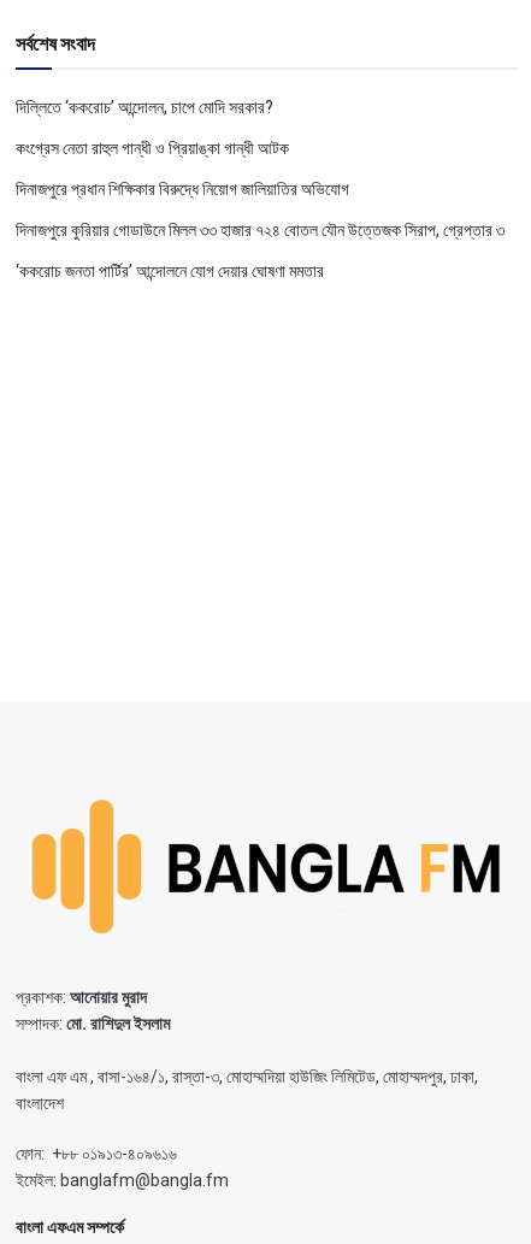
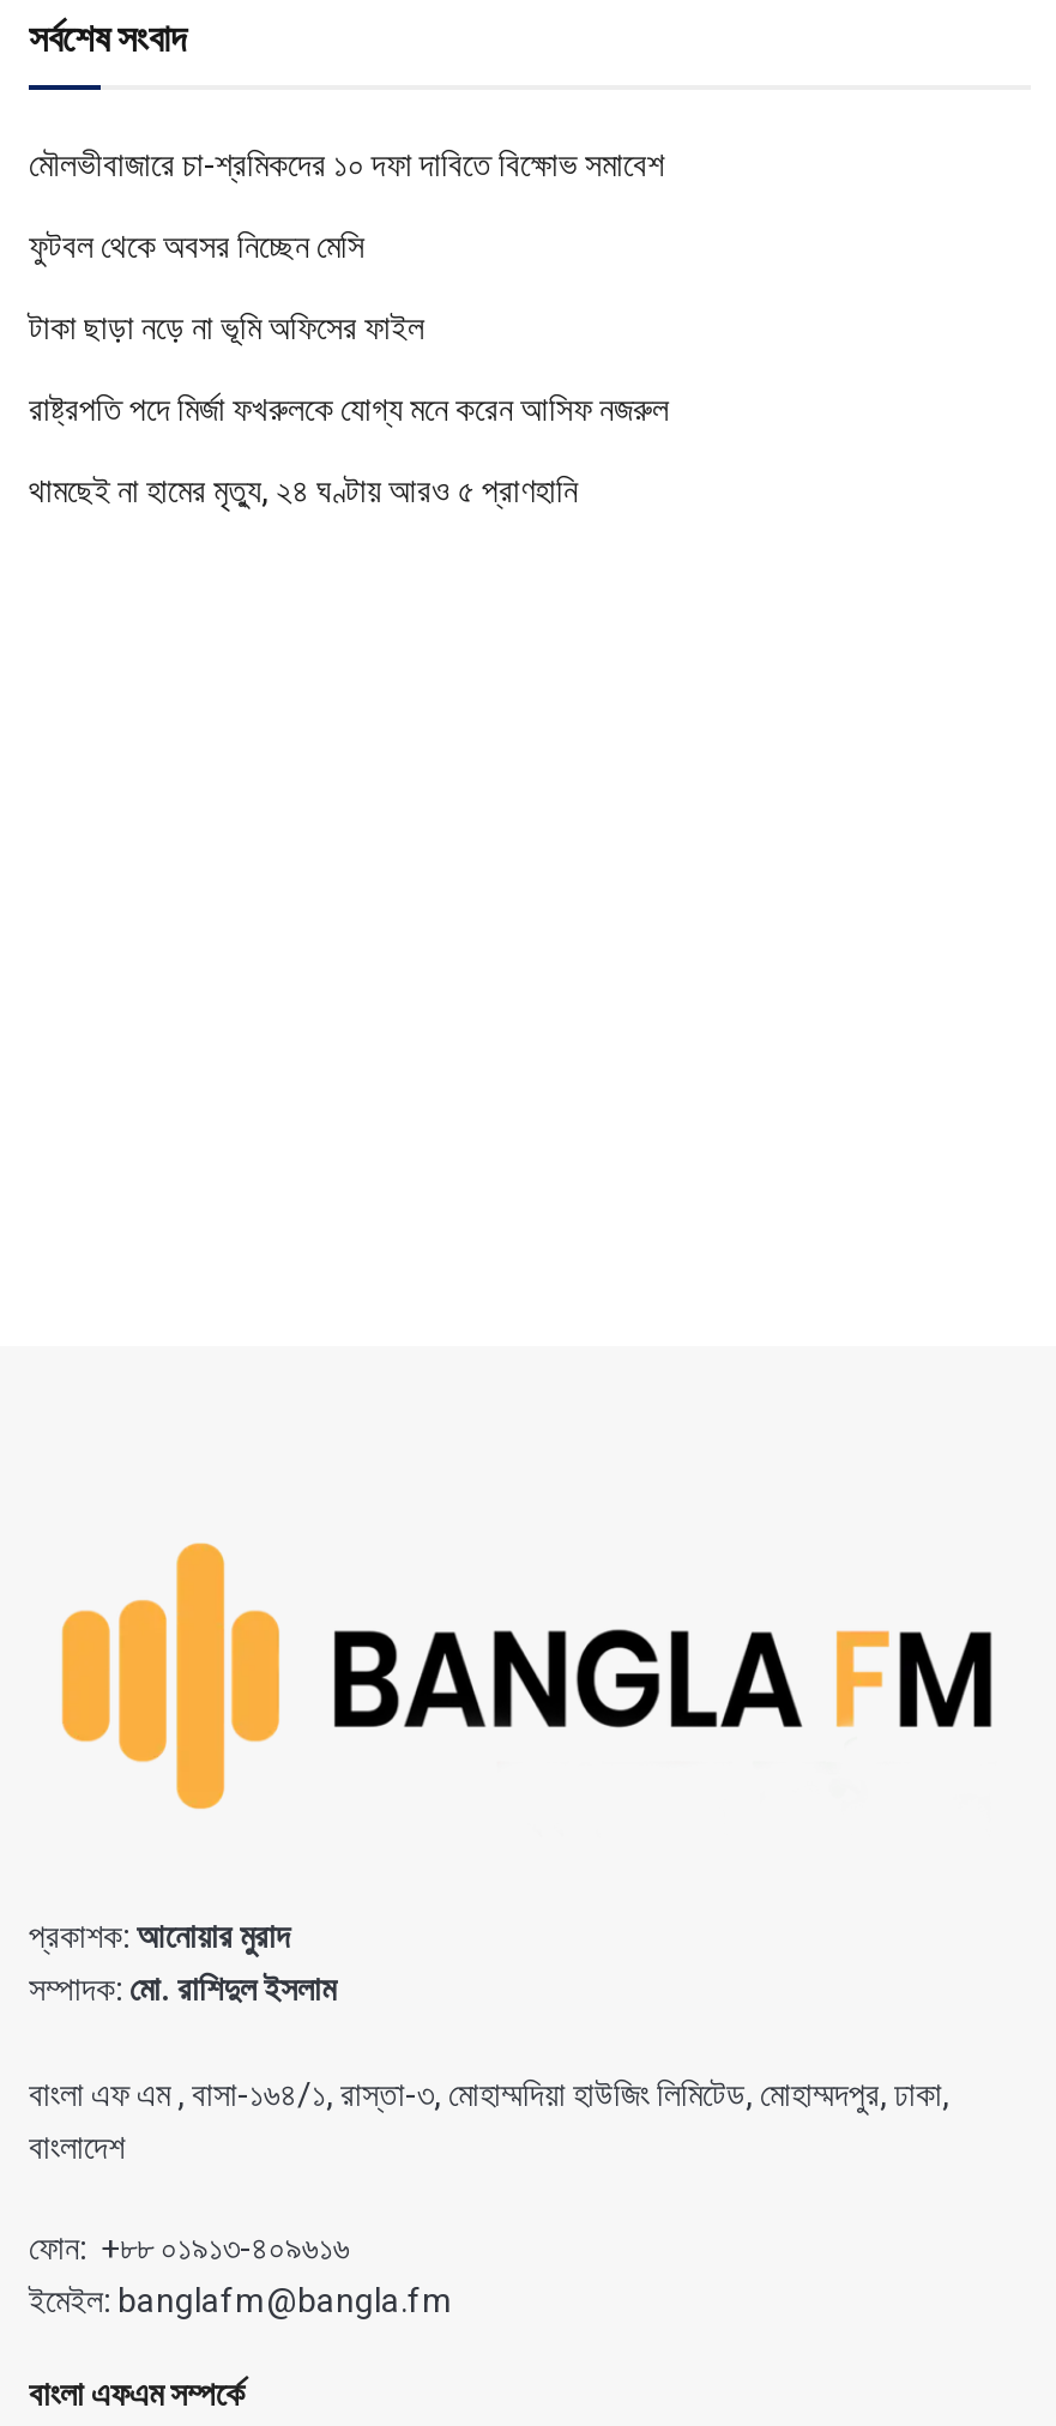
- দিল্লিতে ‘ককরোচ’ আন্দোলন, চাপে মোদি সরকার?
+ মৌলভীবাজারে চা-শ্রমিকদের ১০ দফা দাবিতে বিক্ষোভ সমাবেশ

- কংগ্রেস নেতা রাহুল গান্ধী ও প্রিয়াঙ্কা গান্ধী আটক
+ ফুটবল থেকে অবসর নিচ্ছেন মেসি

- দিনাজপুরে প্রধান শিক্ষিকার বিরুদ্ধে নিয়োগ জালিয়াতির অভিযোগ
+ টাকা ছাড়া নড়ে না ভূমি অফিসের ফাইল

- দিনাজপুরে কুরিয়ার গোডাউনে মিলল ৩৩ হাজার ৭২৪ বোতল যৌন উত্তেজক সিরাপ, গ্রেপ্তার ৩
+ রাষ্ট্রপতি পদে মির্জা ফখরুলকে যোগ্য মনে করেন আসিফ নজরুল

- ‘ককরোচ জনতা পার্টির’ আন্দোলনে যোগ দেয়ার ঘোষণা মমতার
+ থামছেই না হামের মৃত্যু, ২৪ ঘণ্টায় আরও ৫ প্রাণহানি
